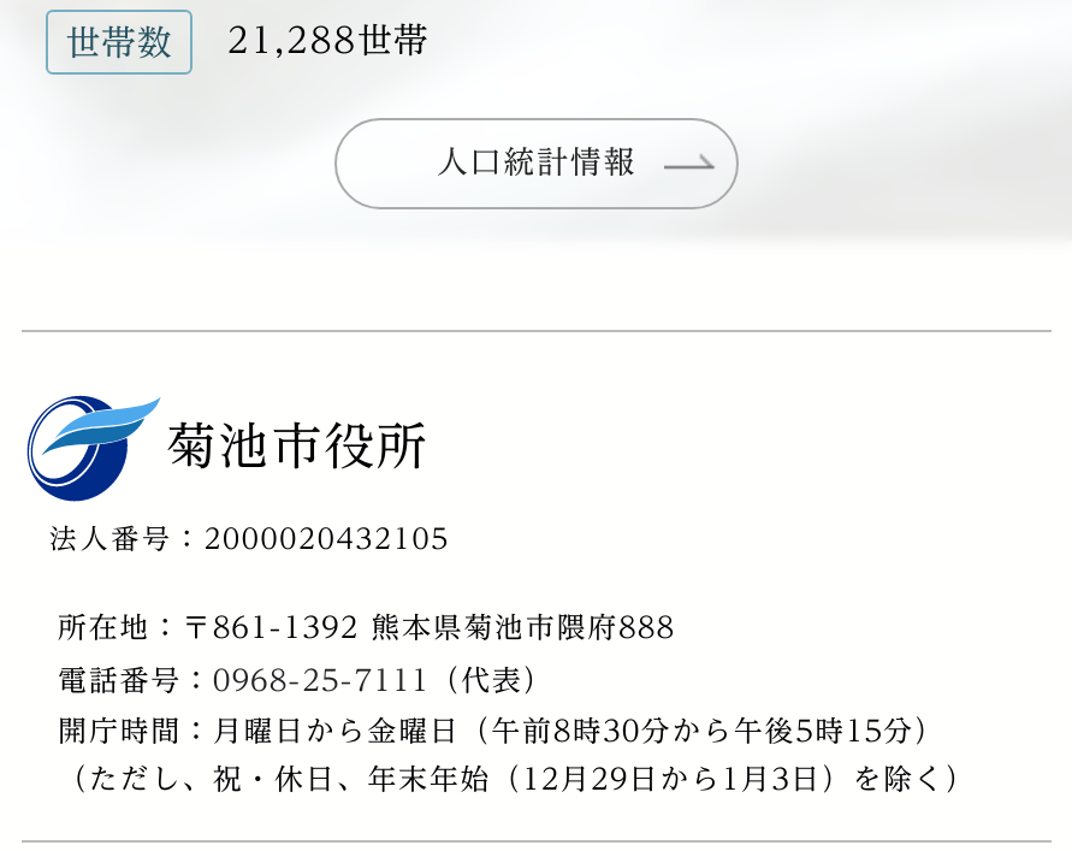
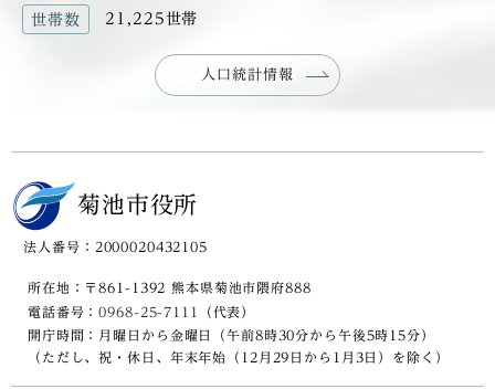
- 世帯数 21,288世帯
+ 世帯数 21,225世帯
